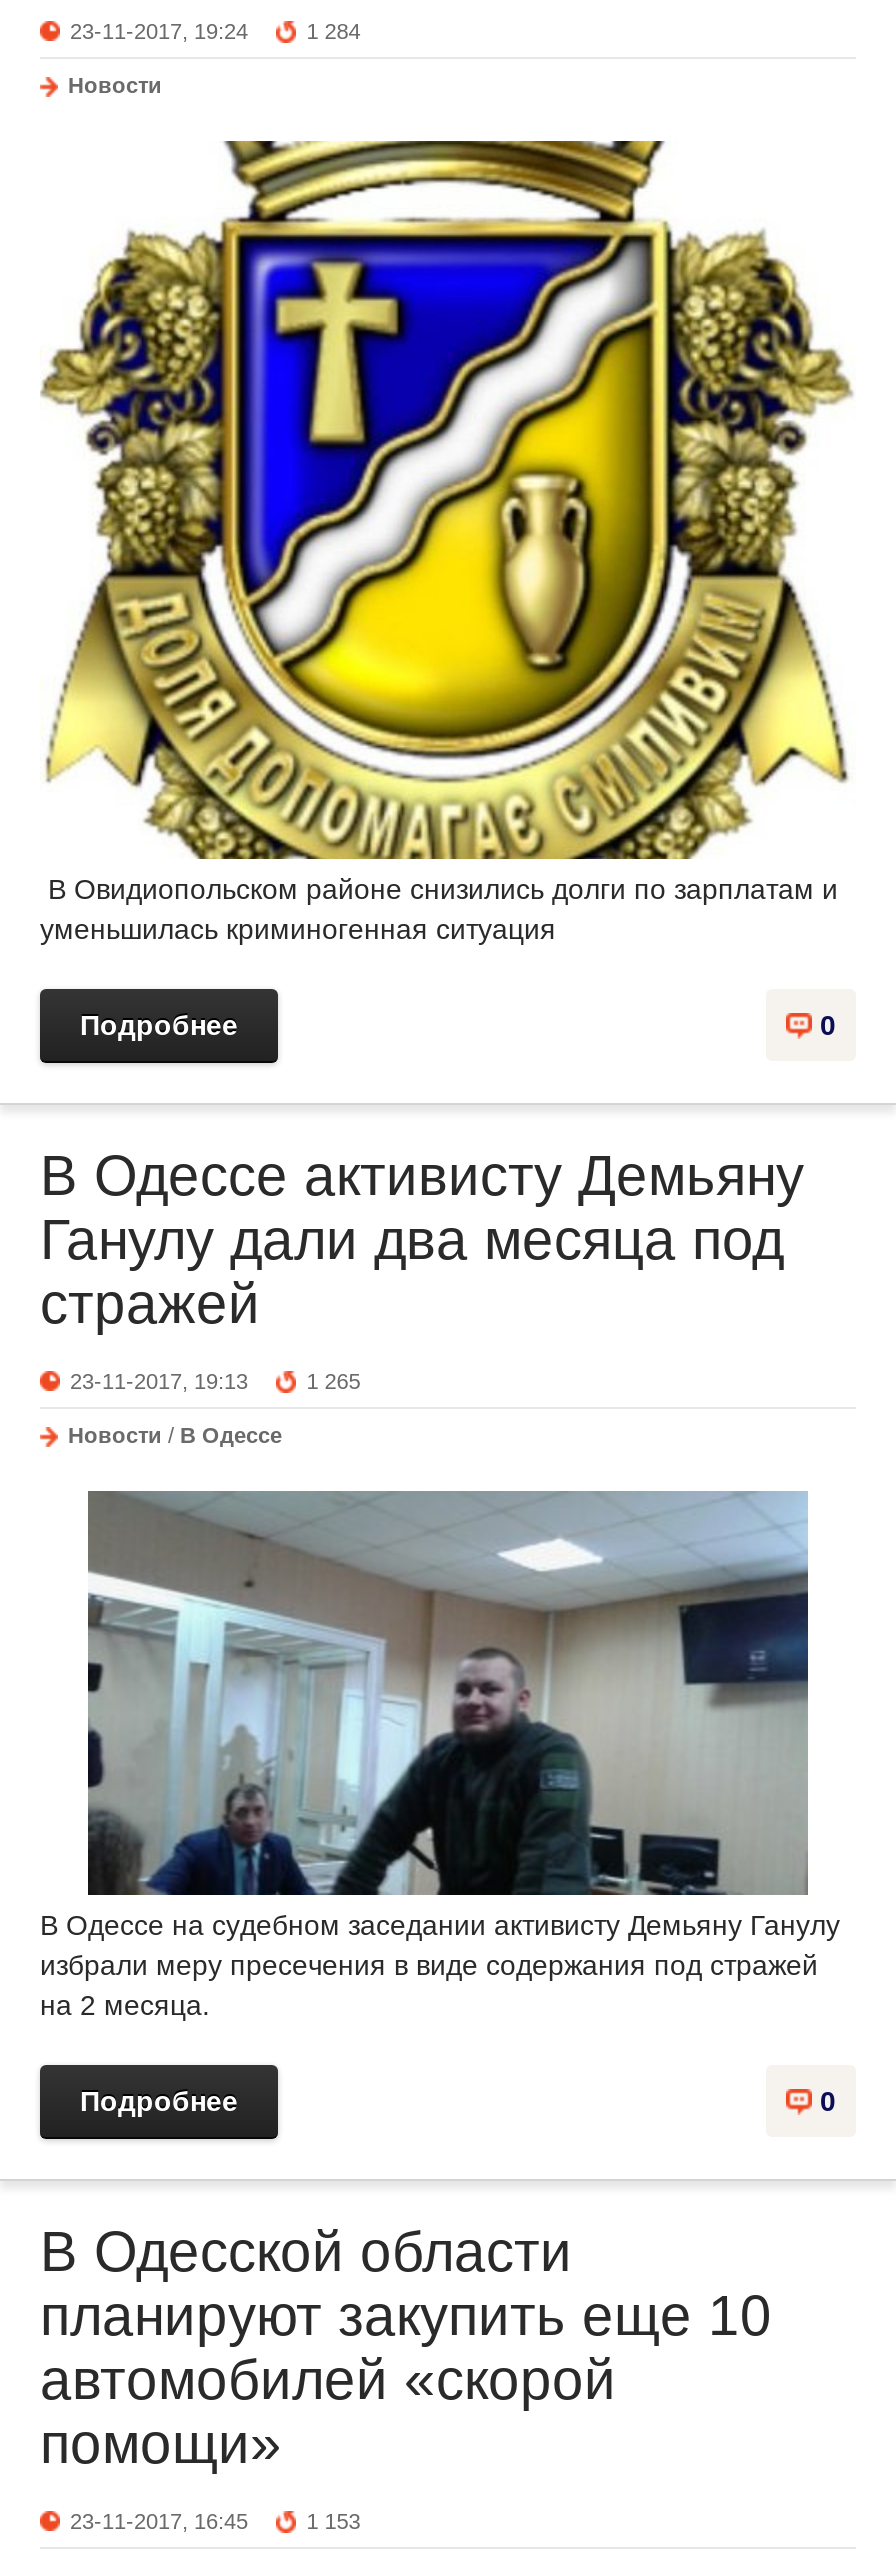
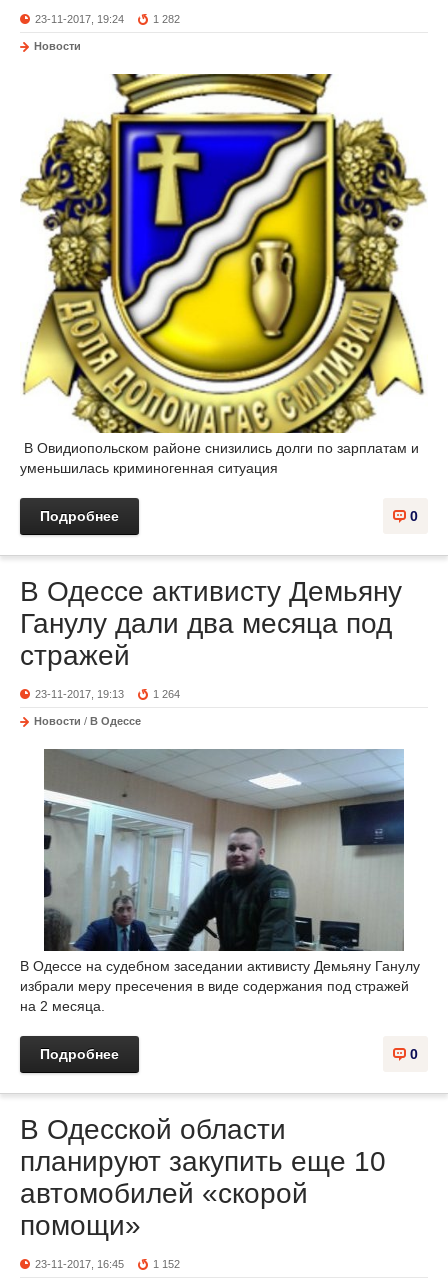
- 1 284
+ 1 282

- 1 265
+ 1 264

- 1 153
+ 1 152
